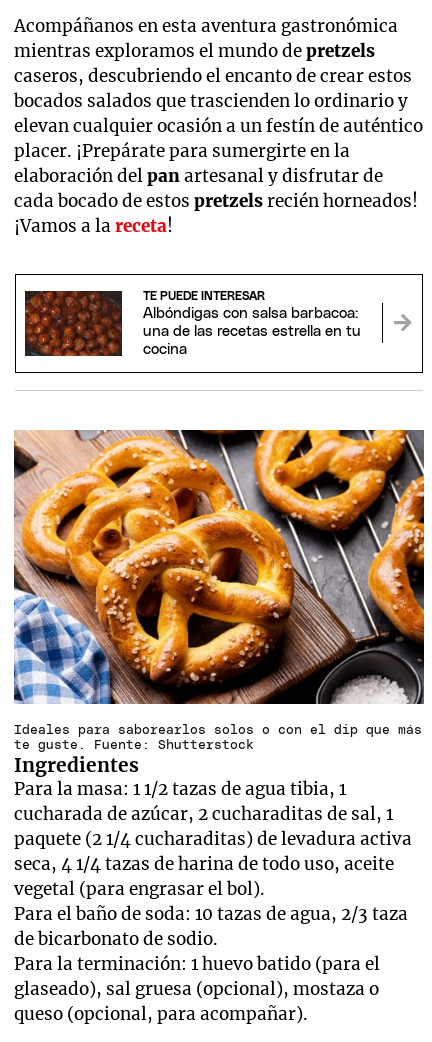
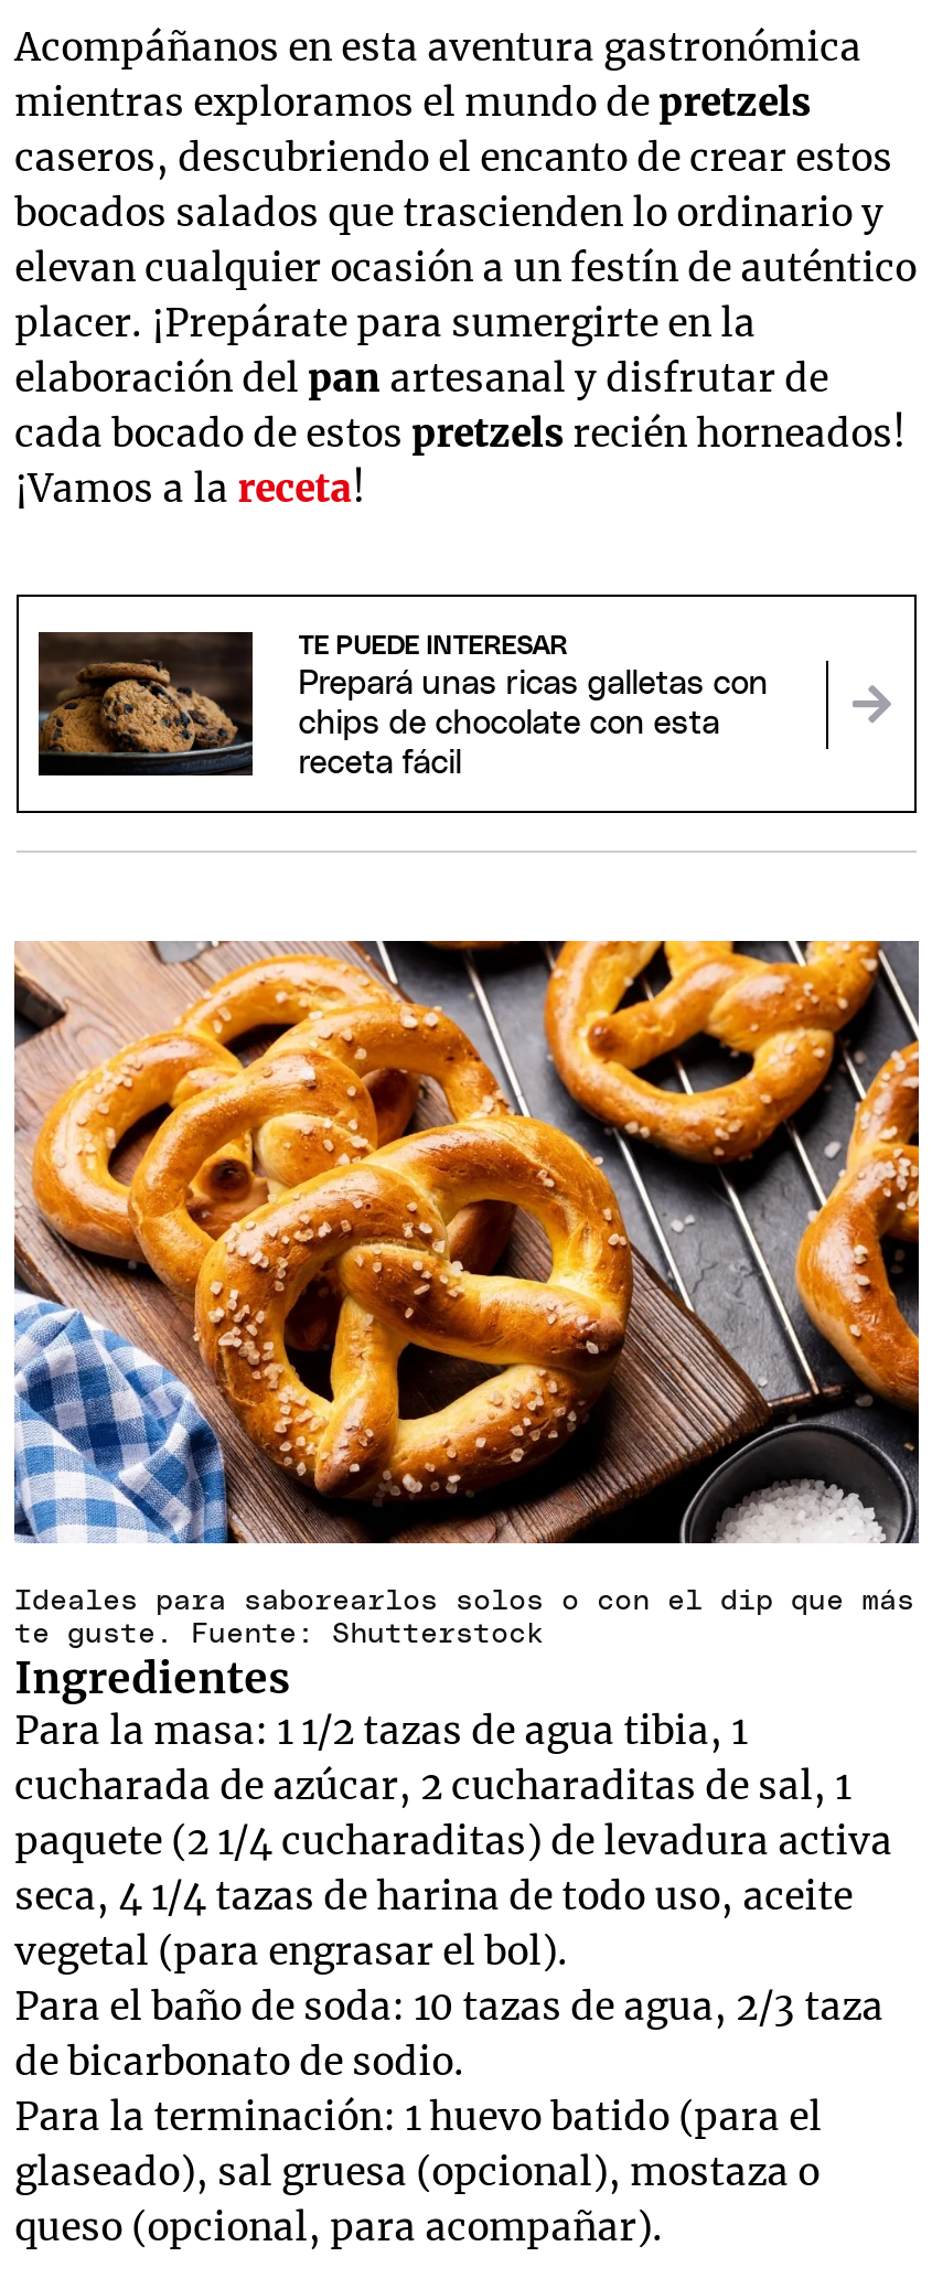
- [image]
- Albóndigas con salsa barbacoa:
- una de las recetas estrella en tu
- cocina
+ [image]
+ Prepará unas ricas galletas con
+ chips de chocolate con esta
+ receta fácil
